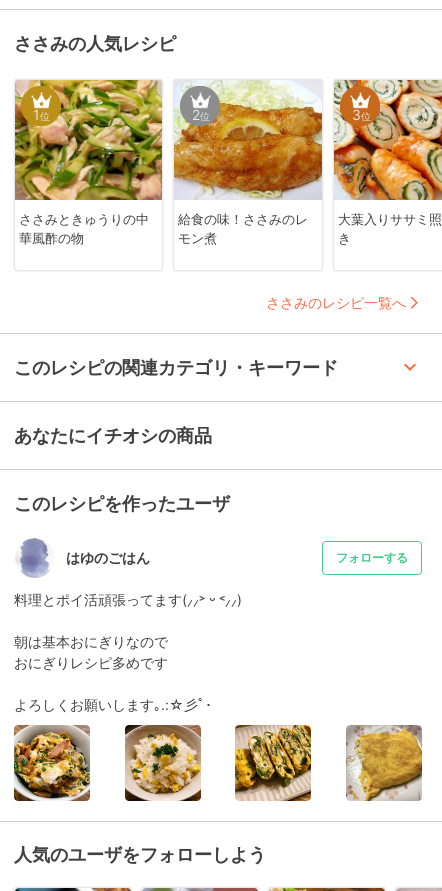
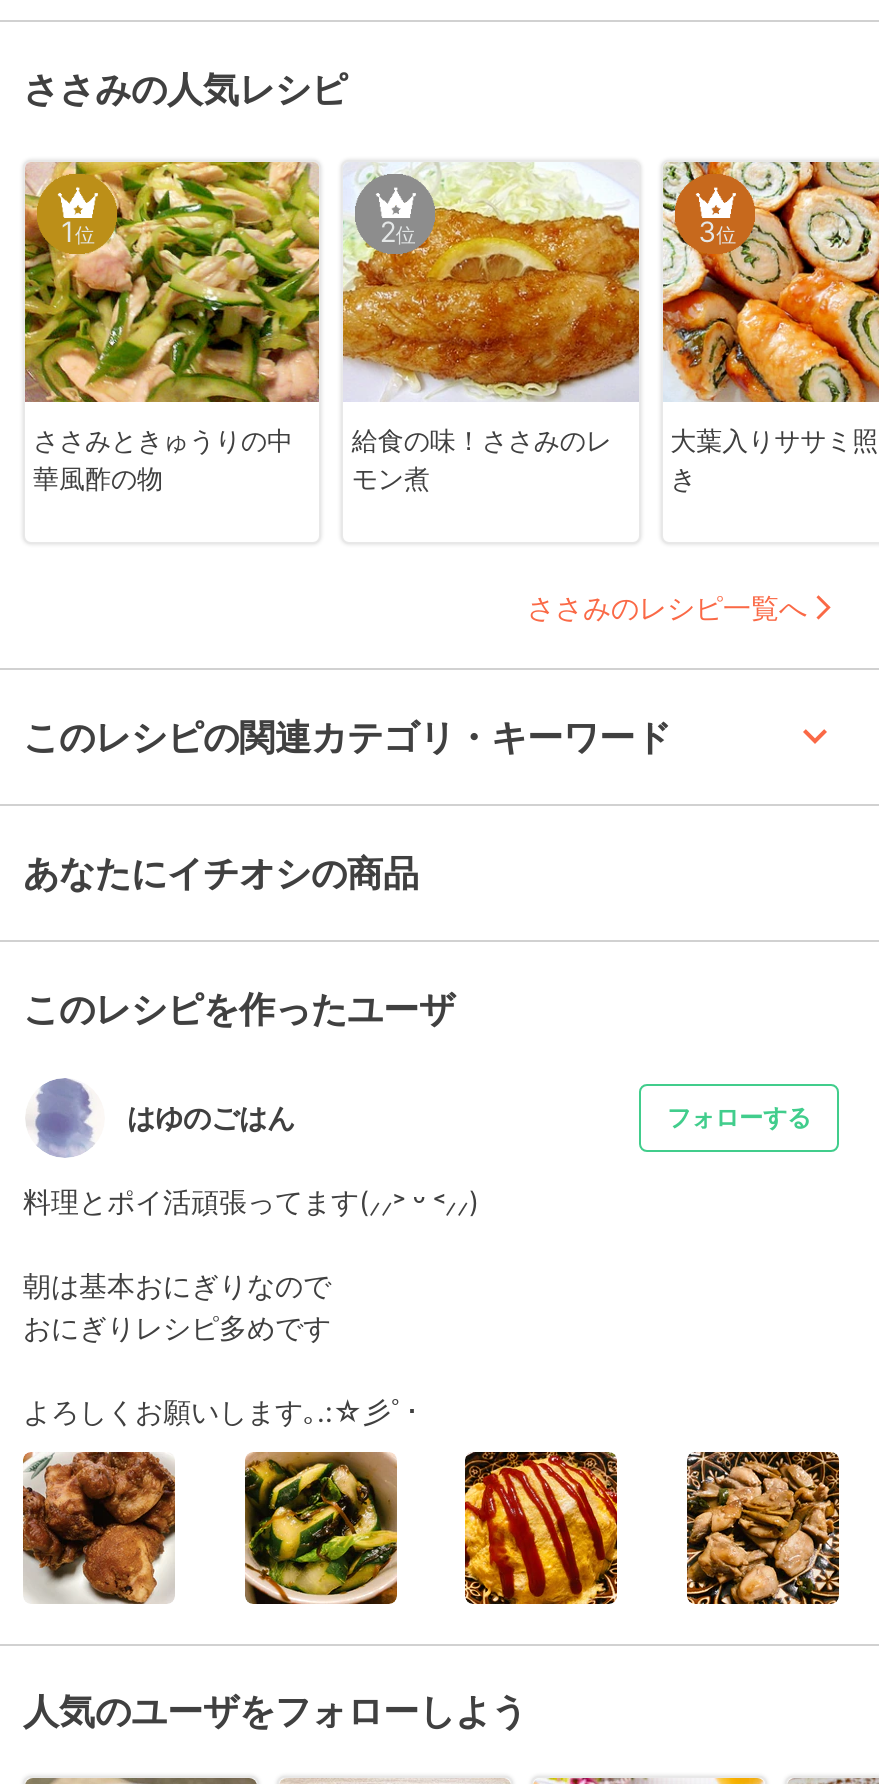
- [image]
+ [image]

- [image]
+ [image]

- [image]
+ [image]

- [image]
+ [image]
